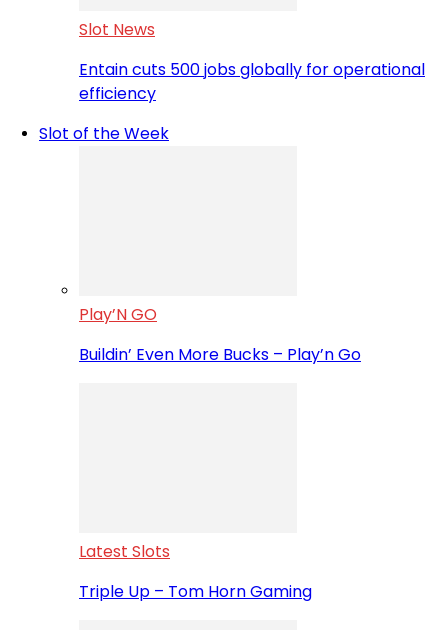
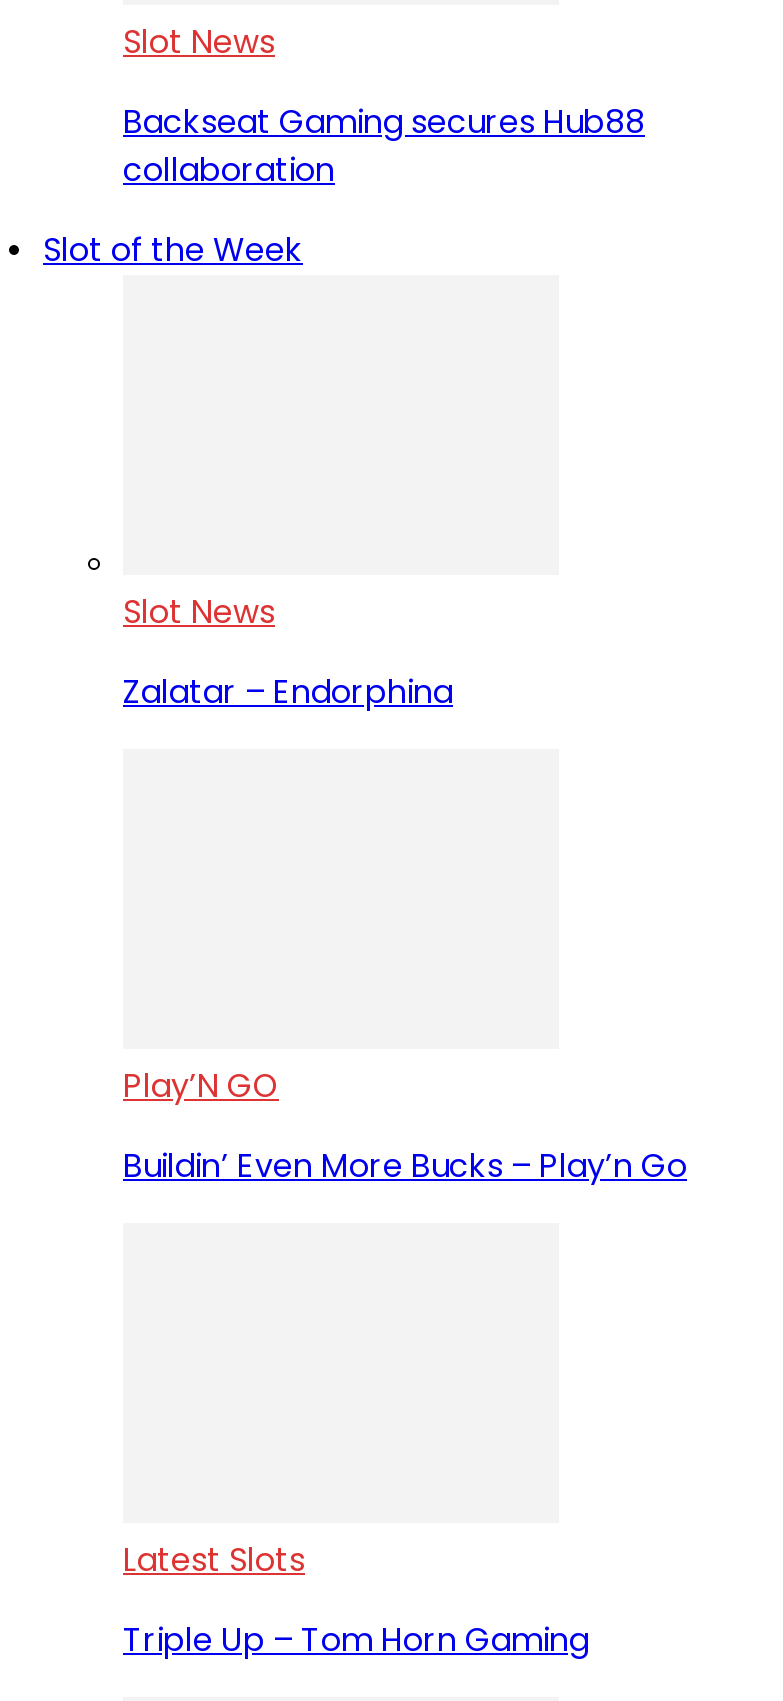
- Entain cuts 500 jobs globally for operational
- efficiency
+ Backseat Gaming secures Hub88
+ collaboration

+ Slot News
+ Zalatar – Endorphina
